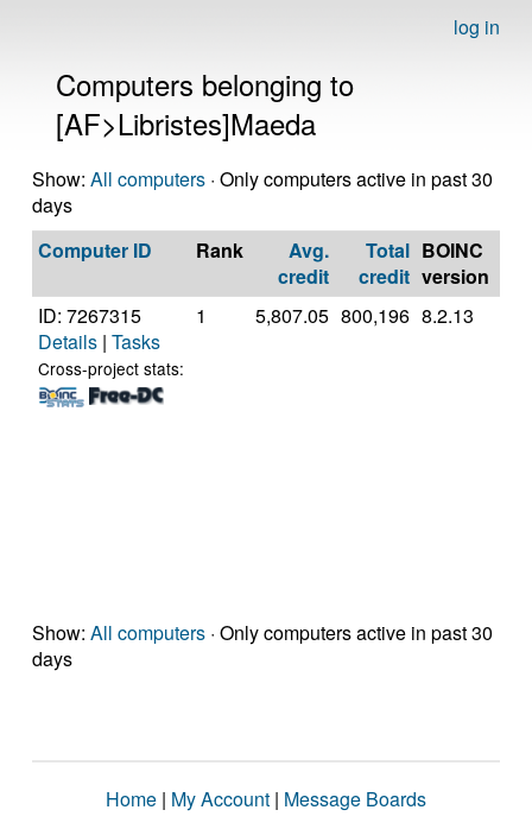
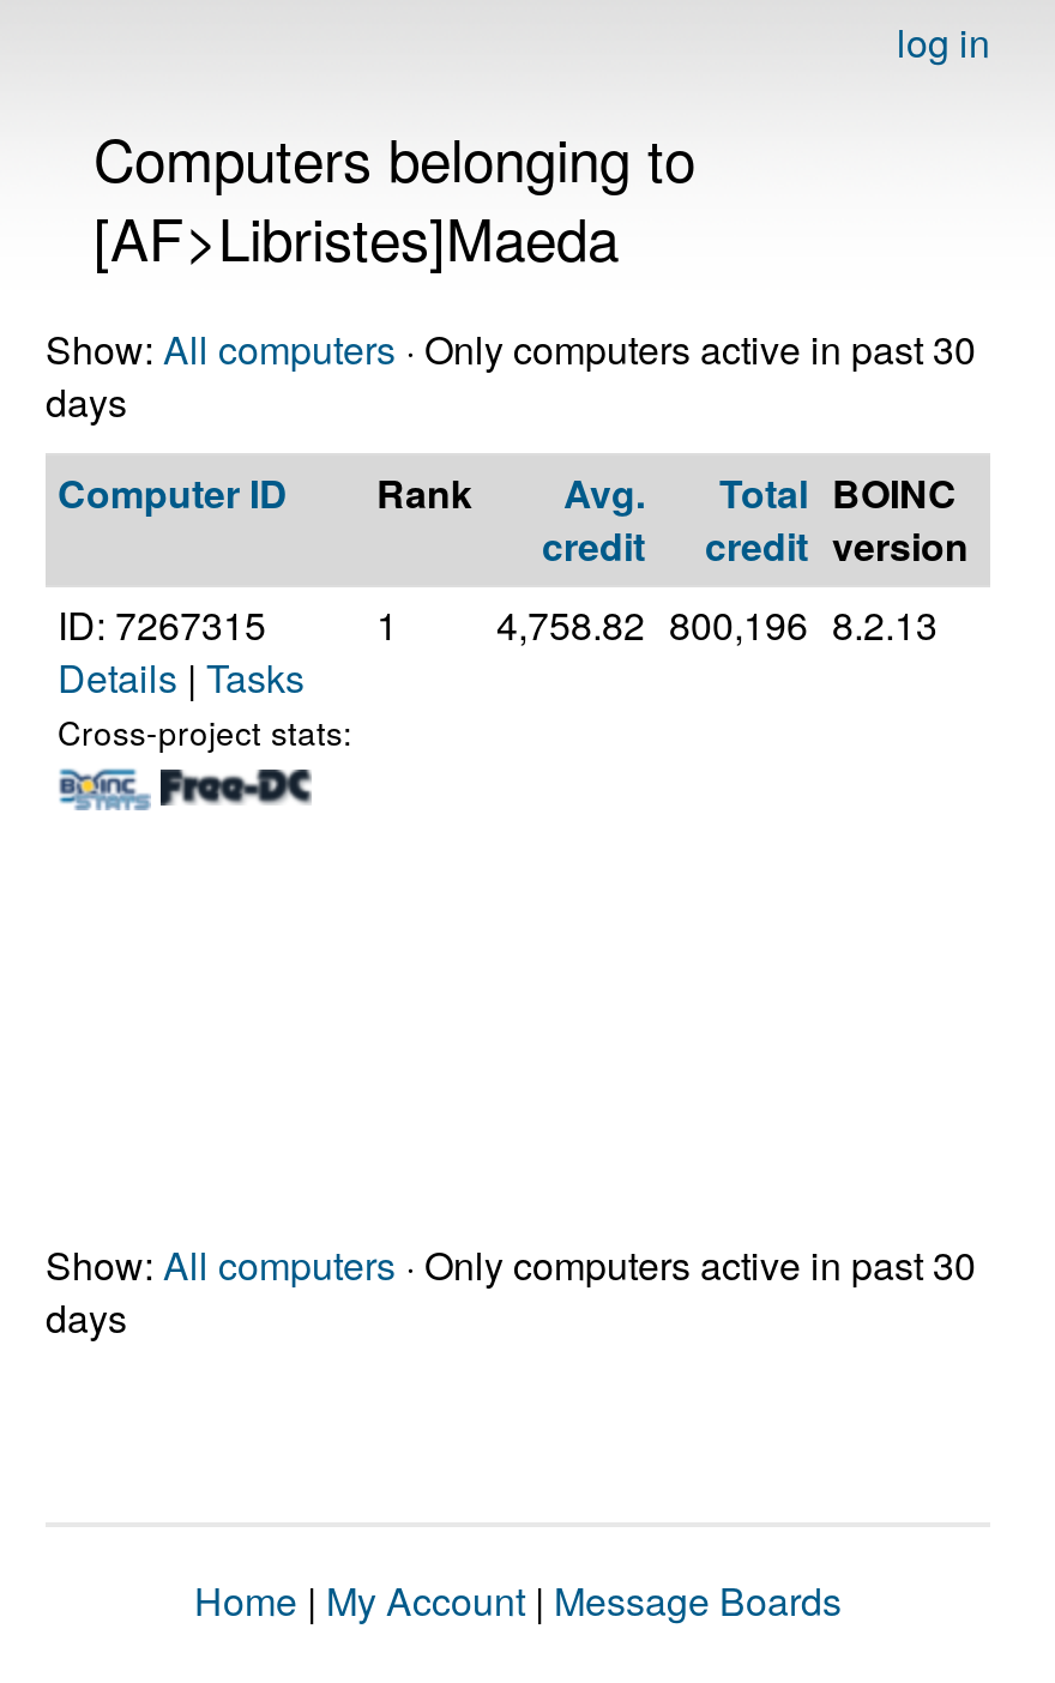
- 5,807.05 800,196 8.2.13
+ 4,758.82 800,196 8.2.13
